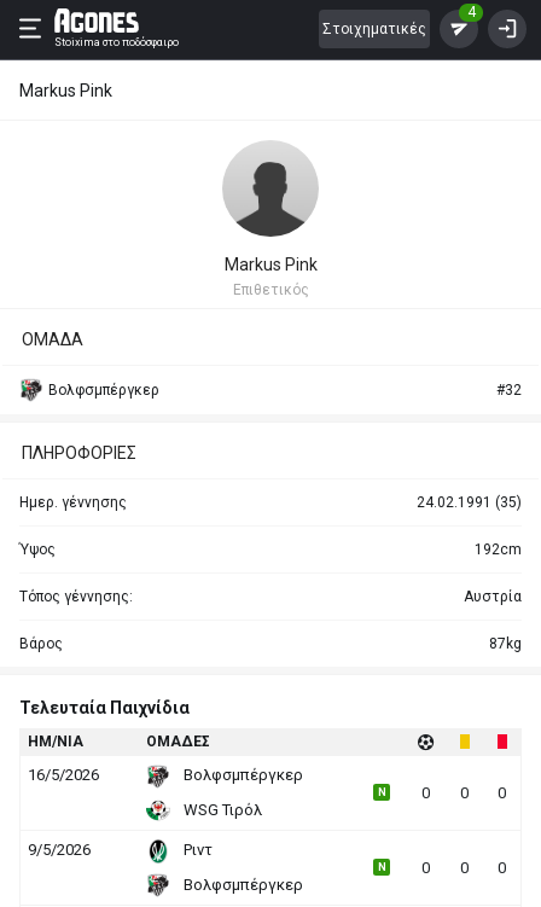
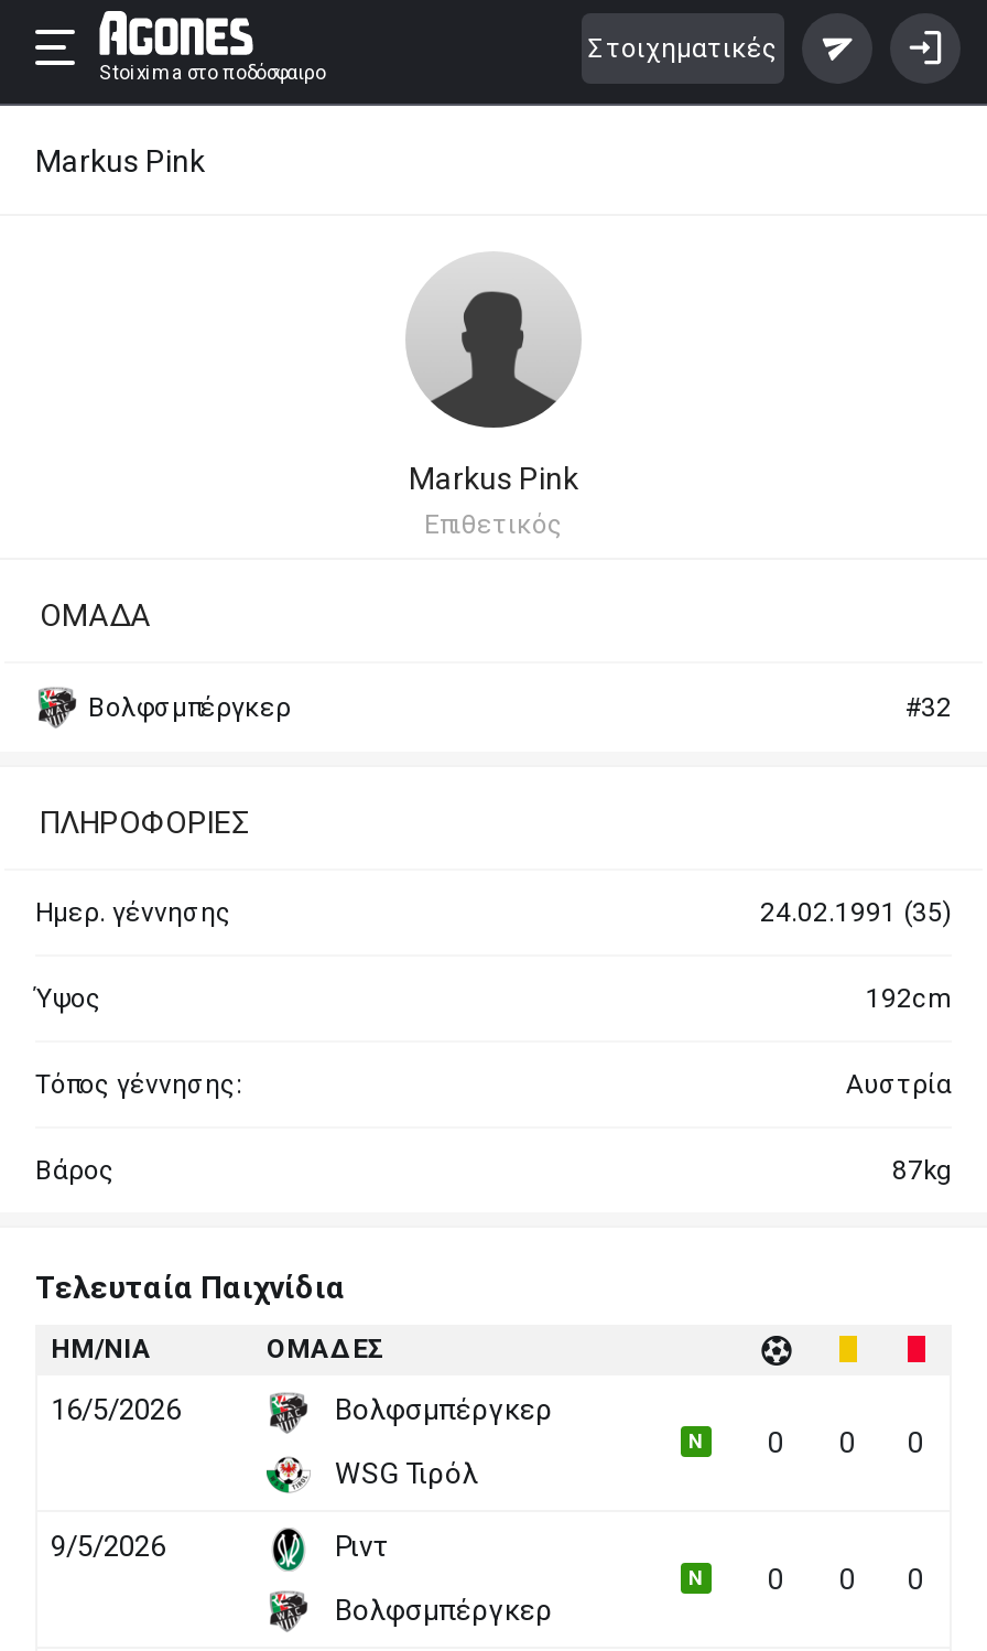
- 4
